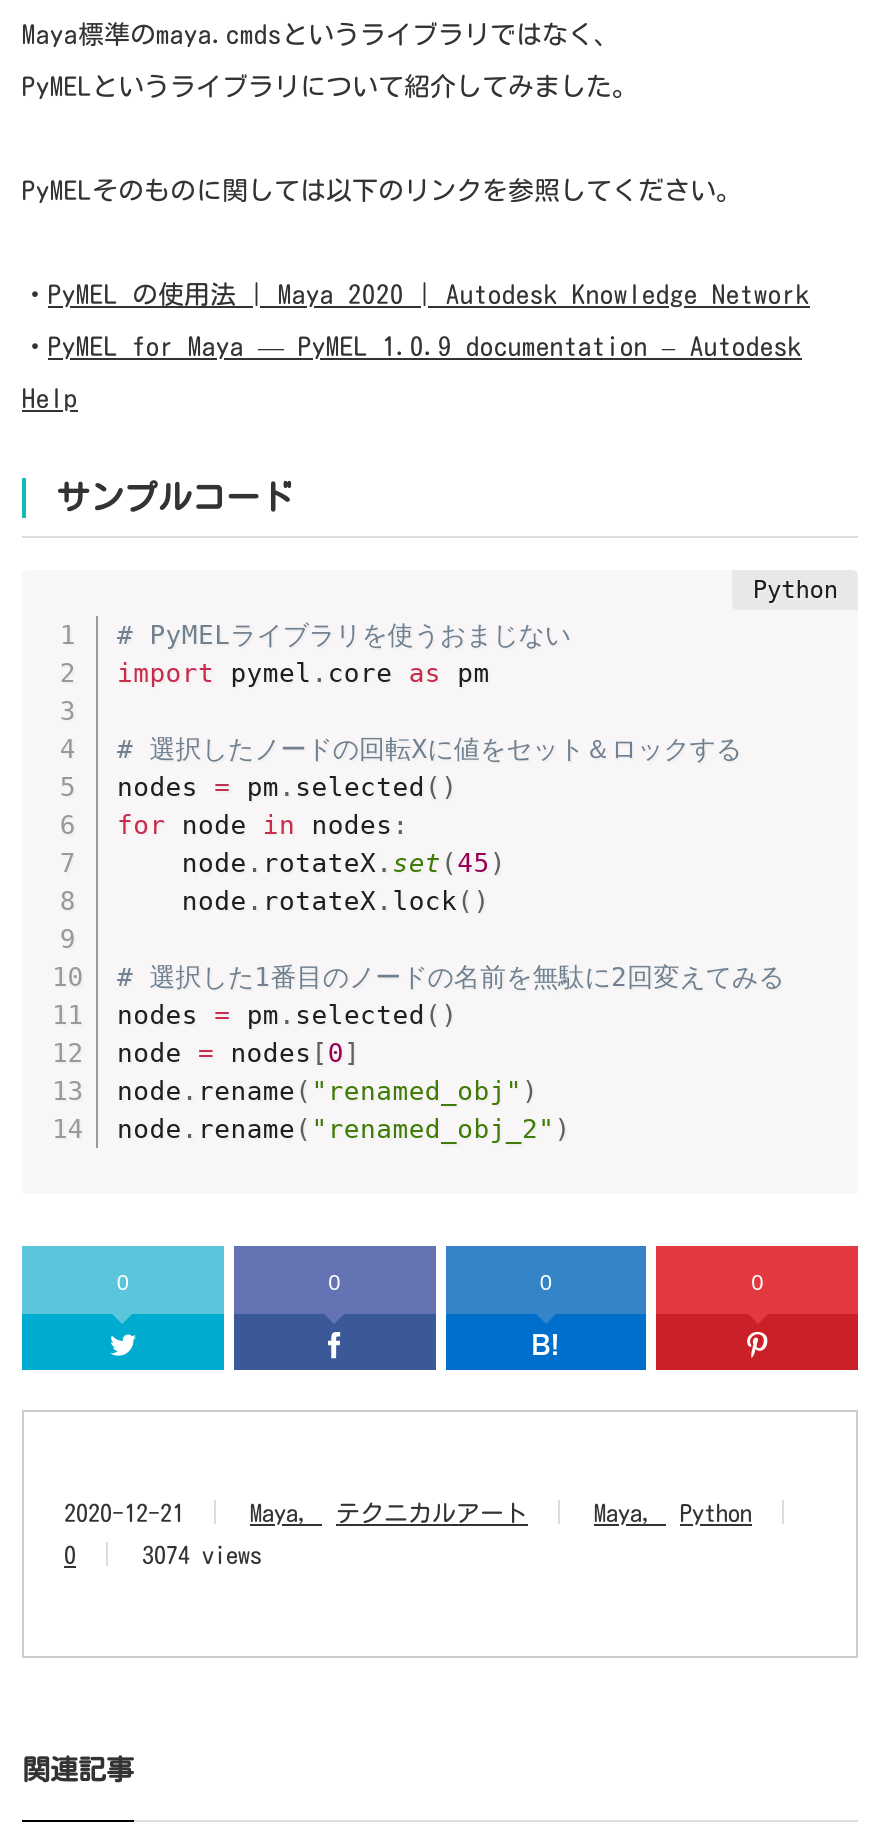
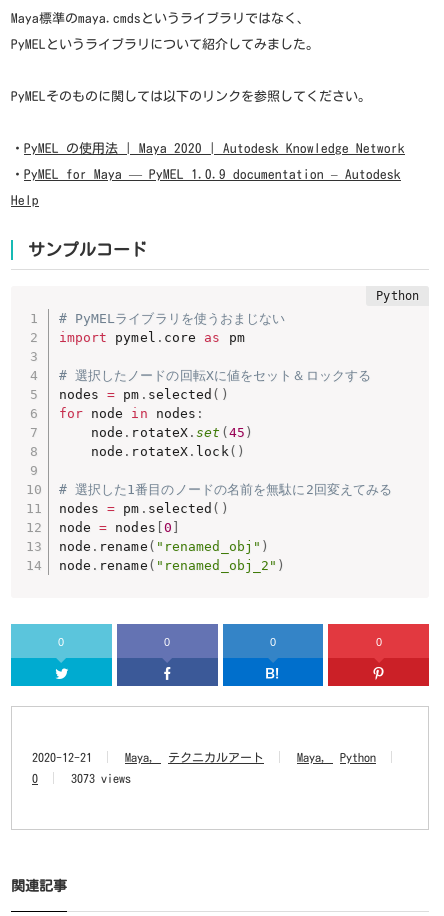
- 3074 views
+ 3073 views
